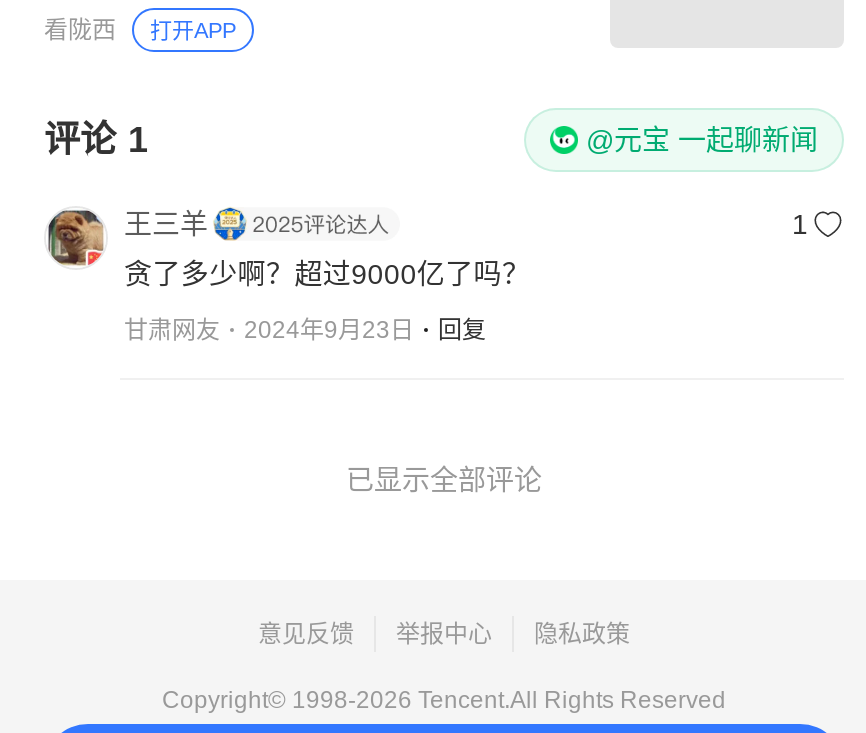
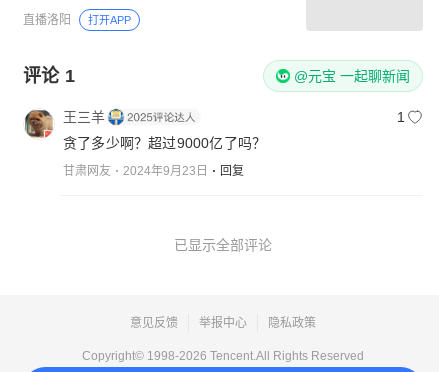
- 看陇西
+ 直播洛阳
